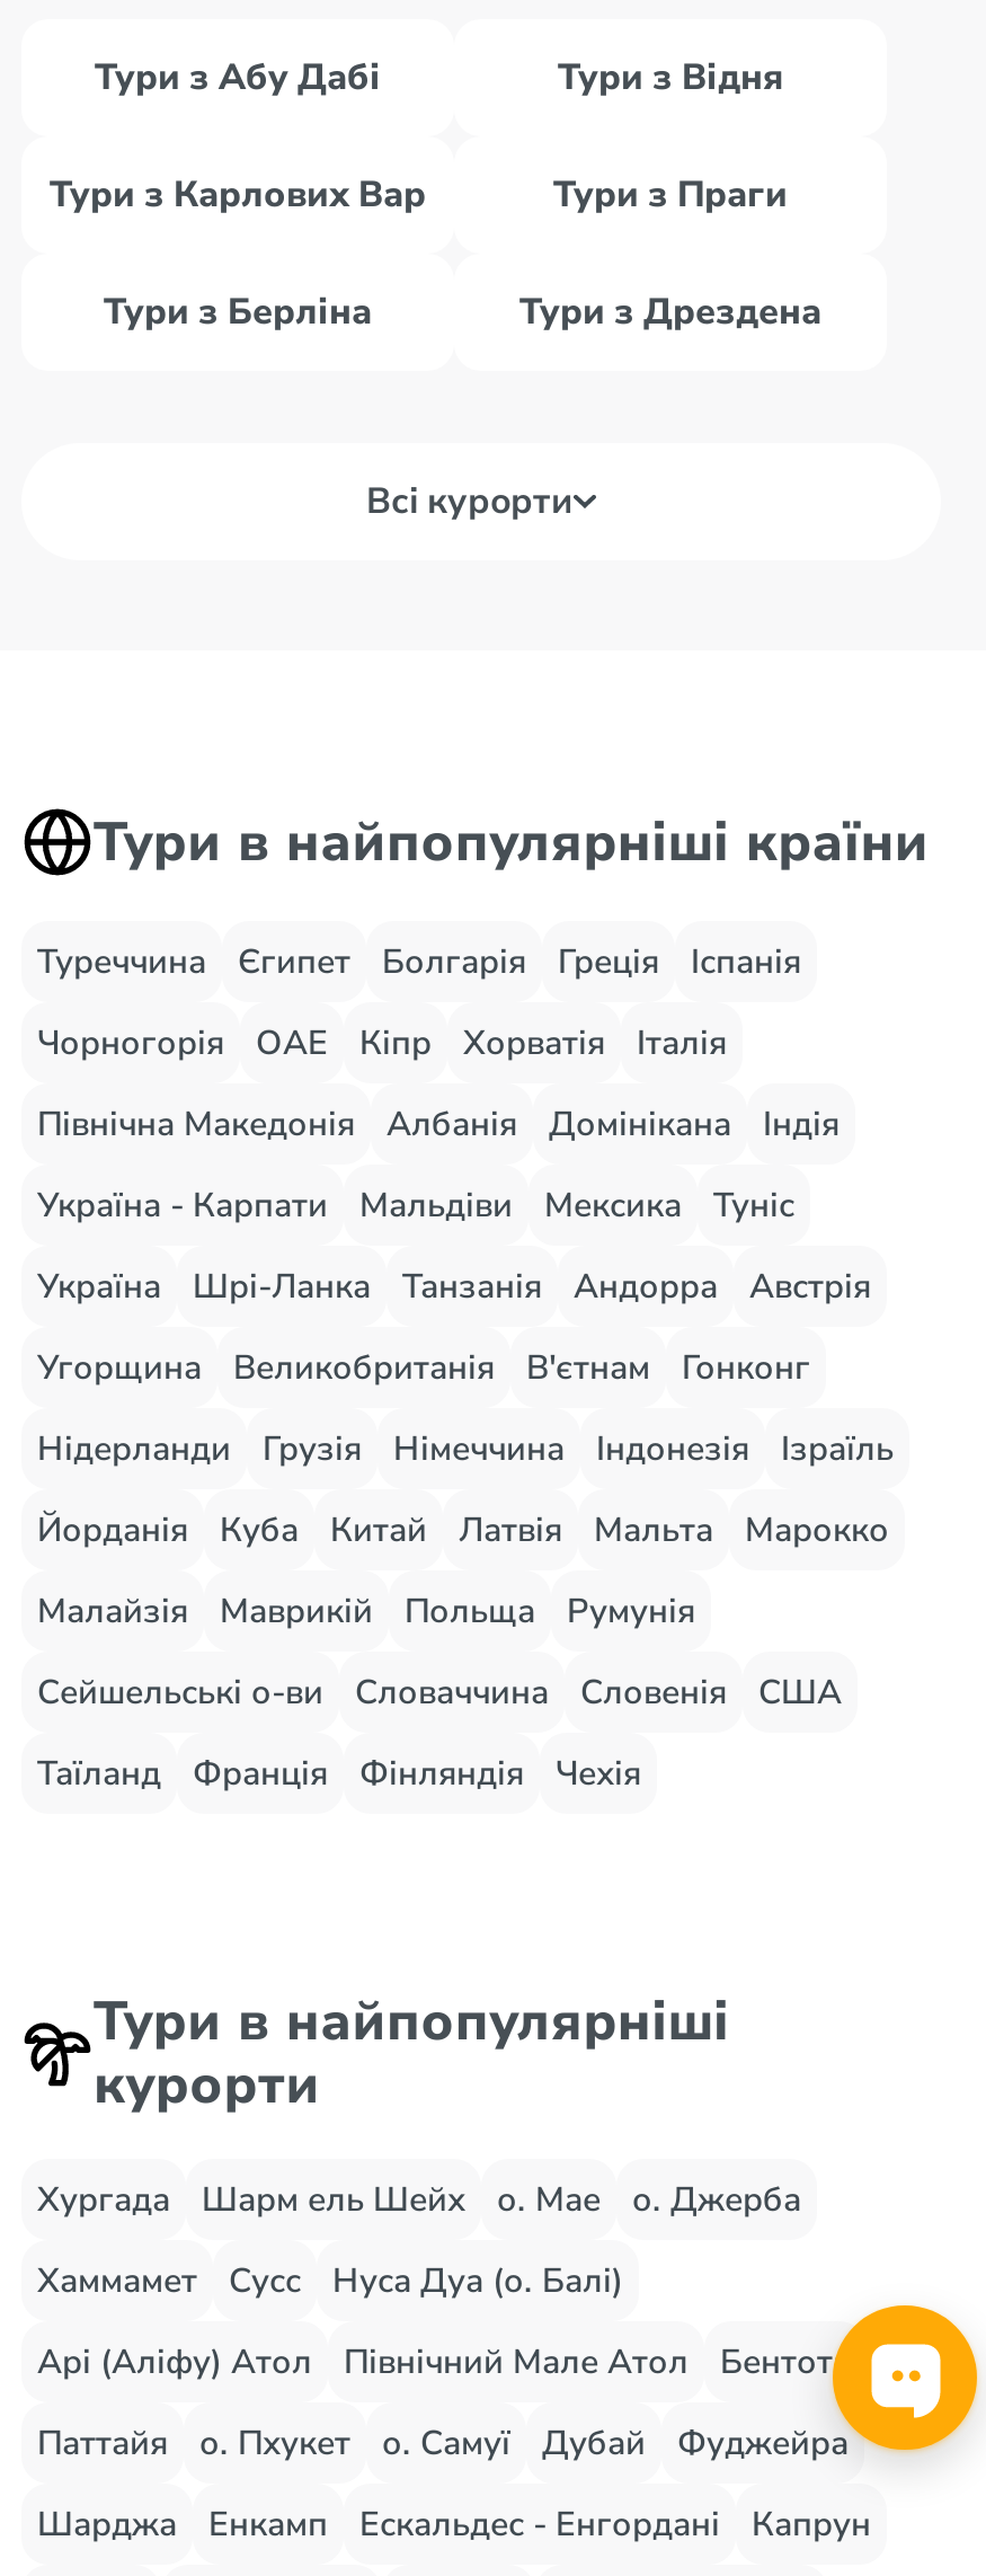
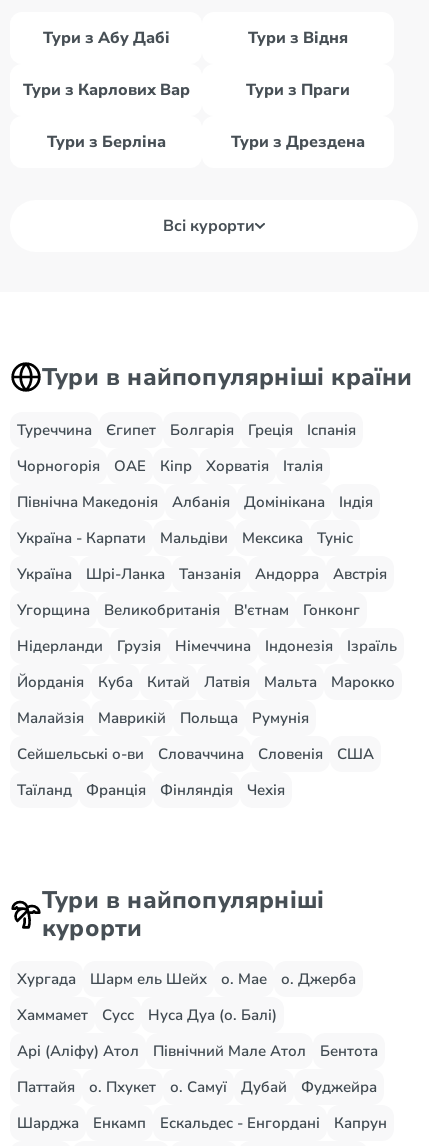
- [image]
